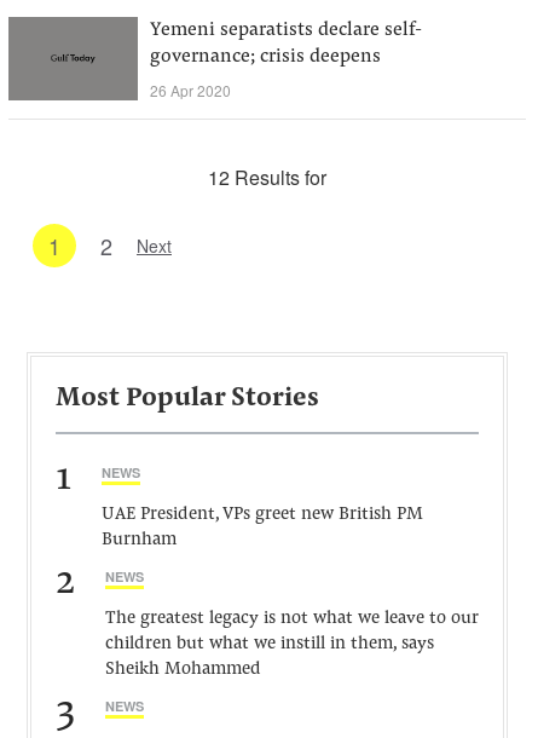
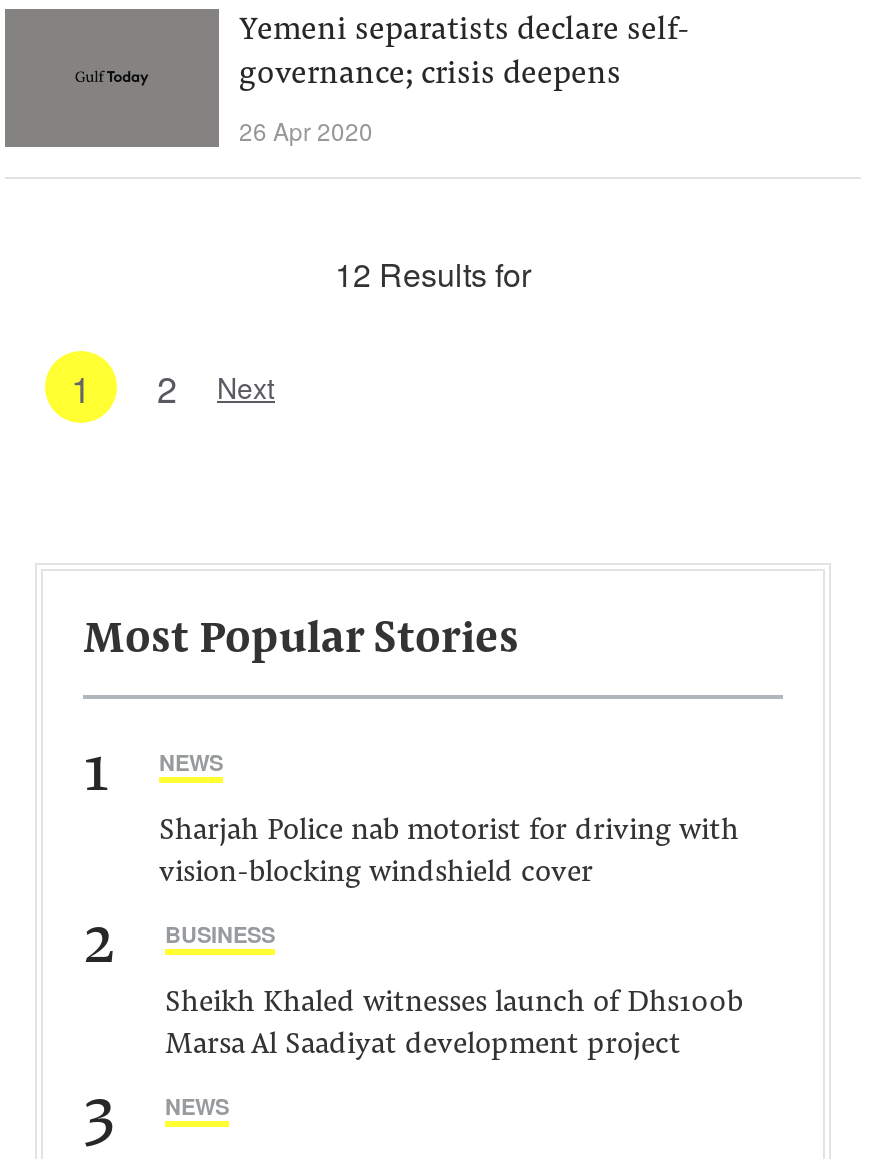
- UAE President, VPs greet new British PM
- Burnham
+ Sharjah Police nab motorist for driving with
+ vision-blocking windshield cover

- NEWS
+ BUSINESS

- The greatest legacy is not what we leave to our
- children but what we instill in them, says
- Sheikh Mohammed
+ Sheikh Khaled witnesses launch of Dhs100b
+ Marsa Al Saadiyat development project
